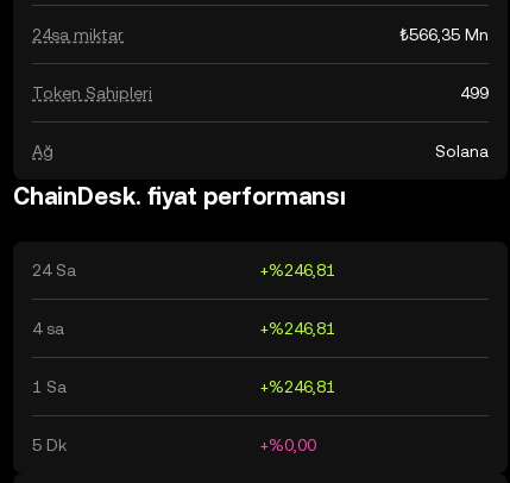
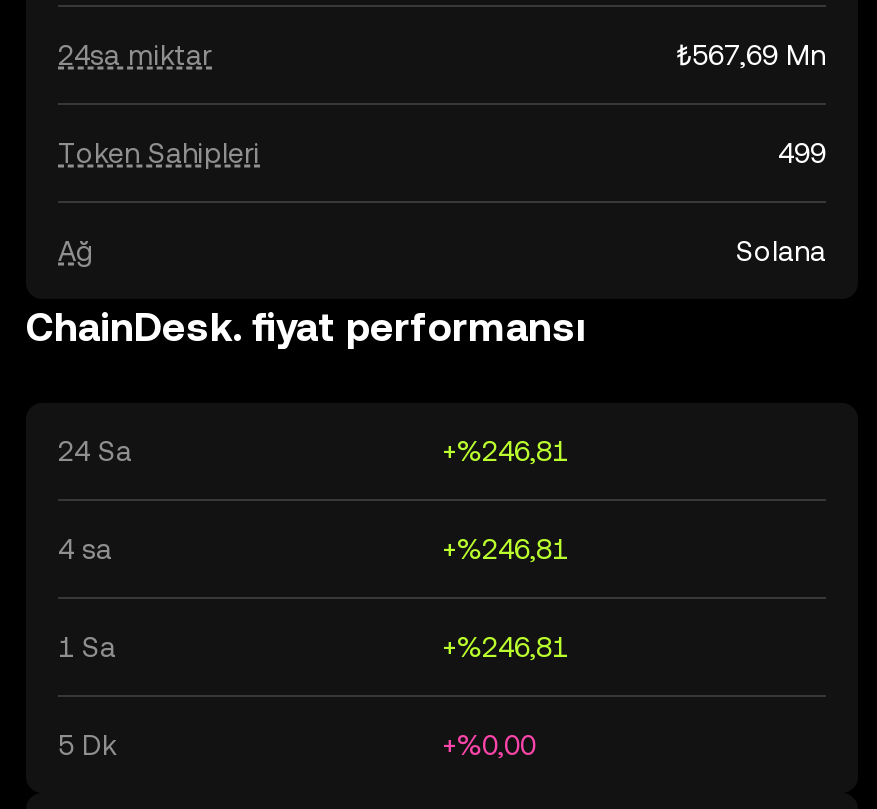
- ₺566,35 Mn
+ ₺567,69 Mn
